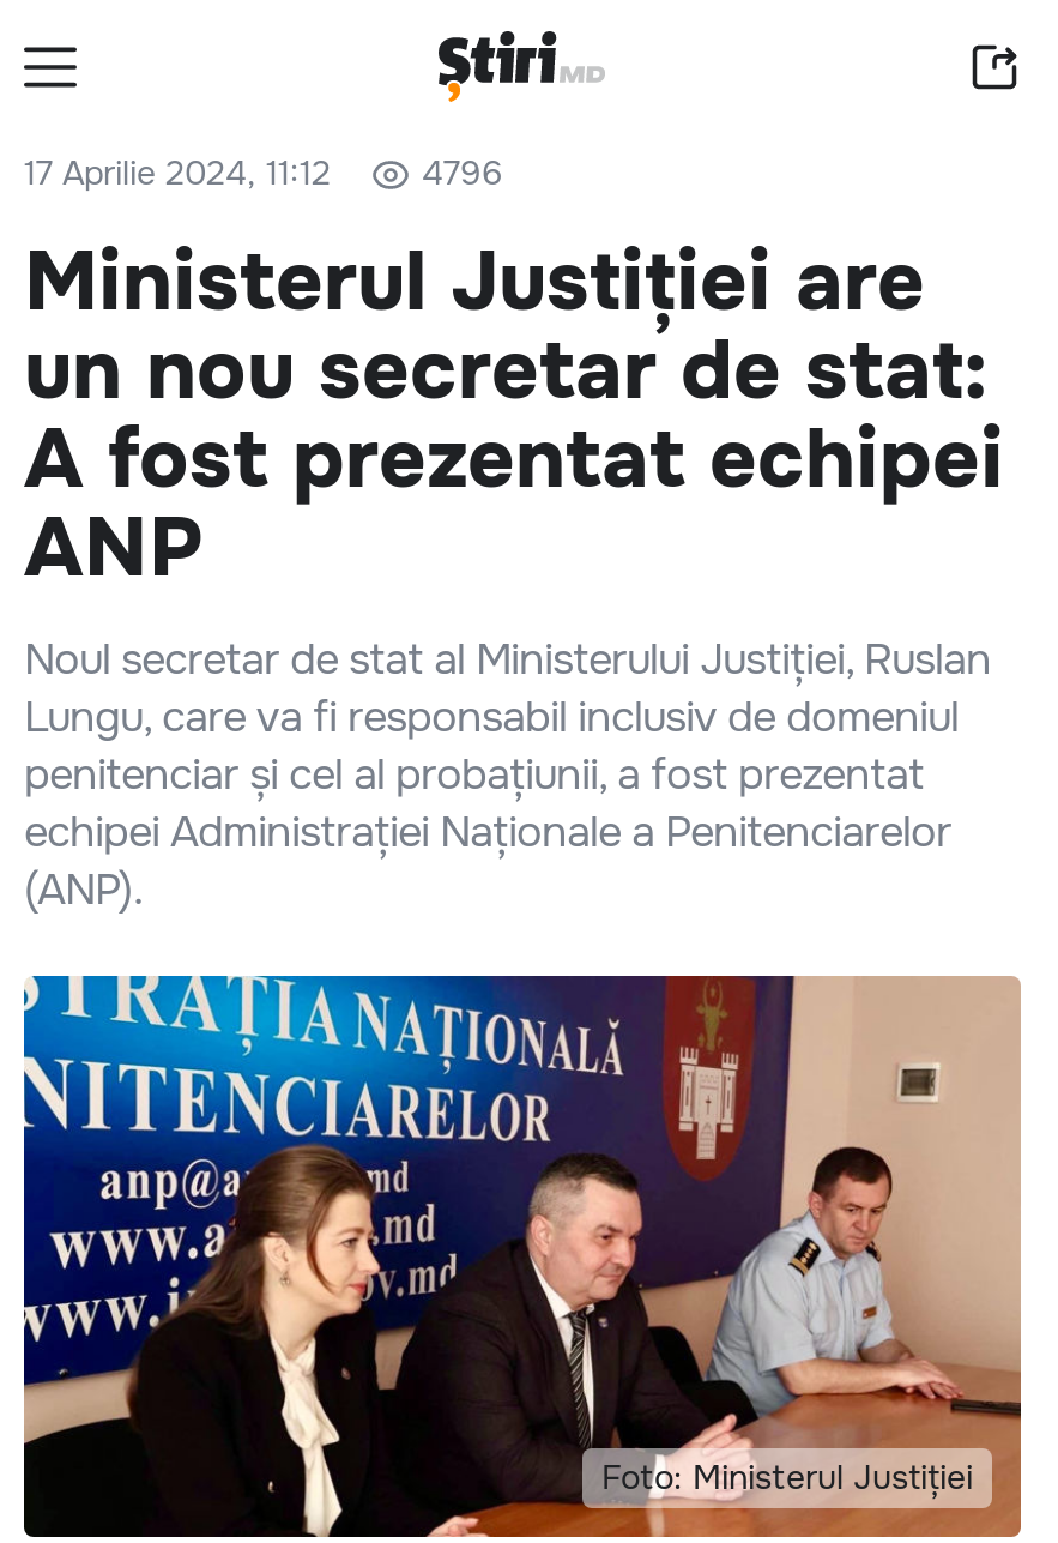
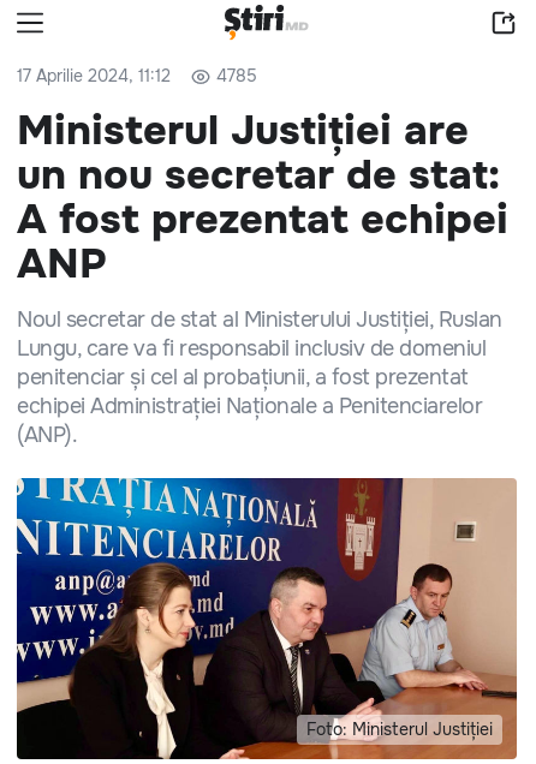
- 4796
+ 4785
